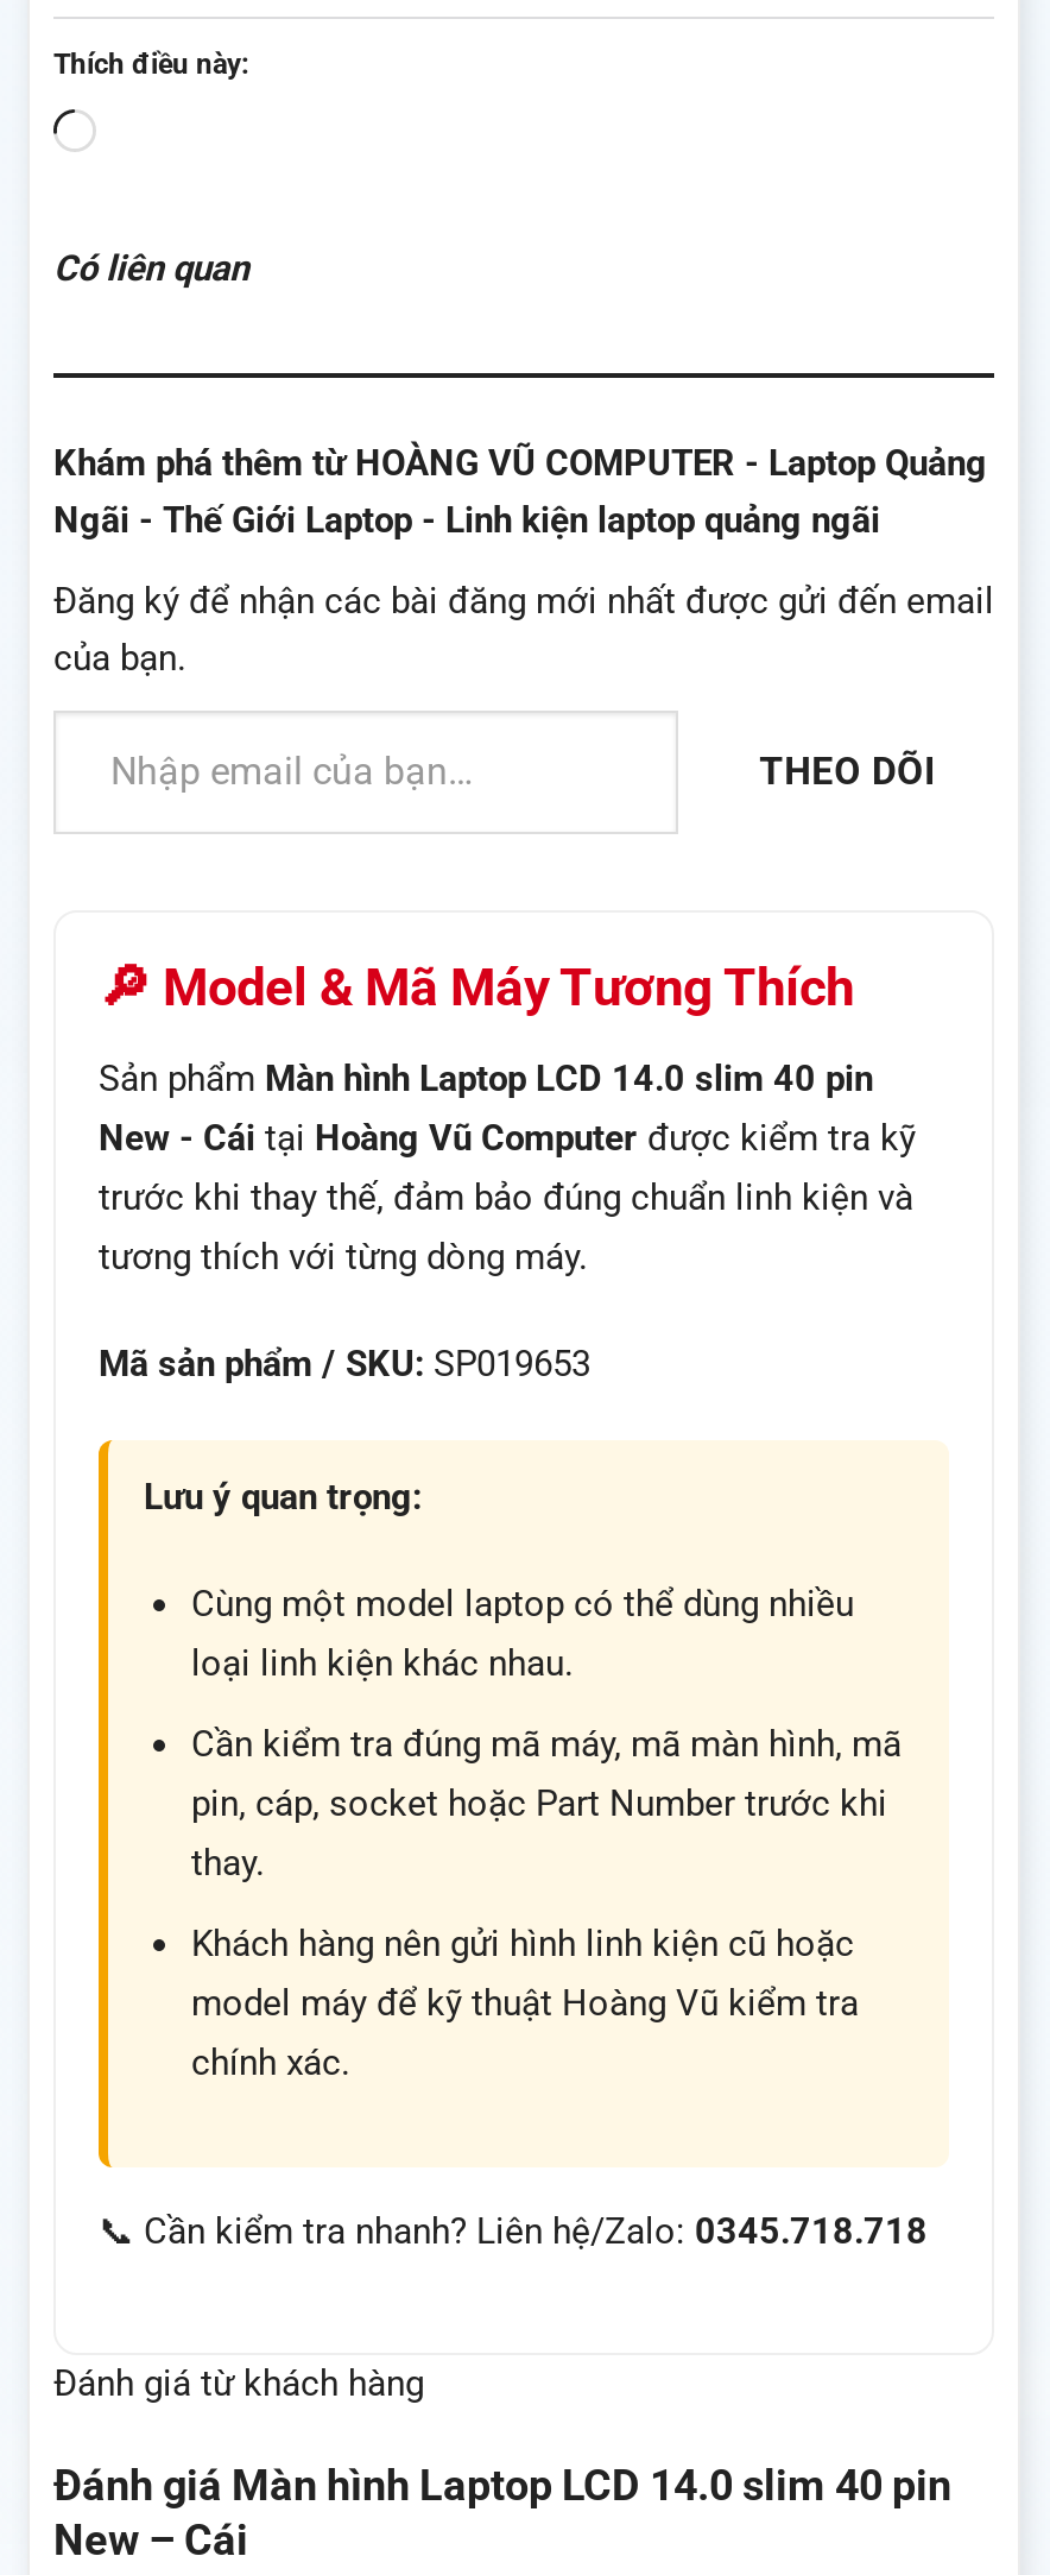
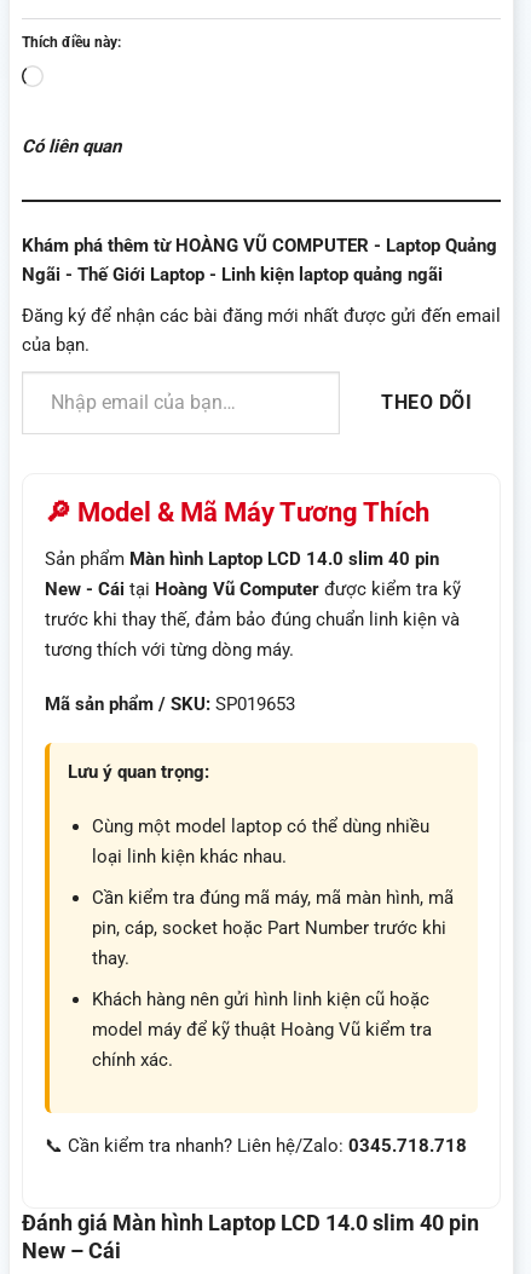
- Đánh giá từ khách hàng
